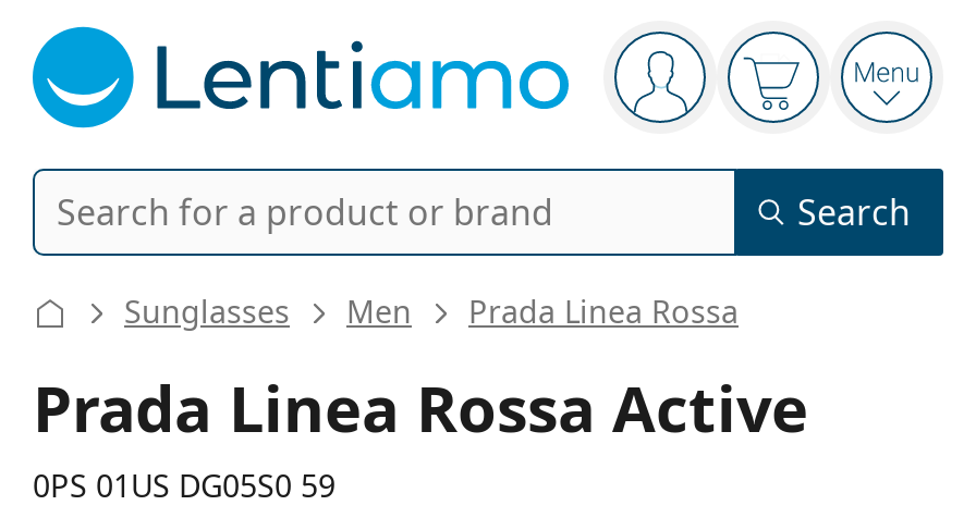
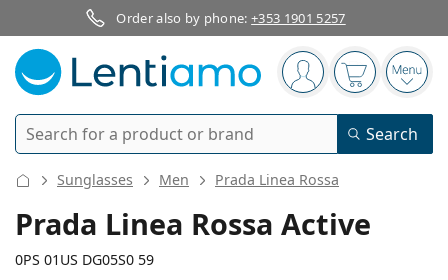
+ Order also by phone: +353 1901 5257
